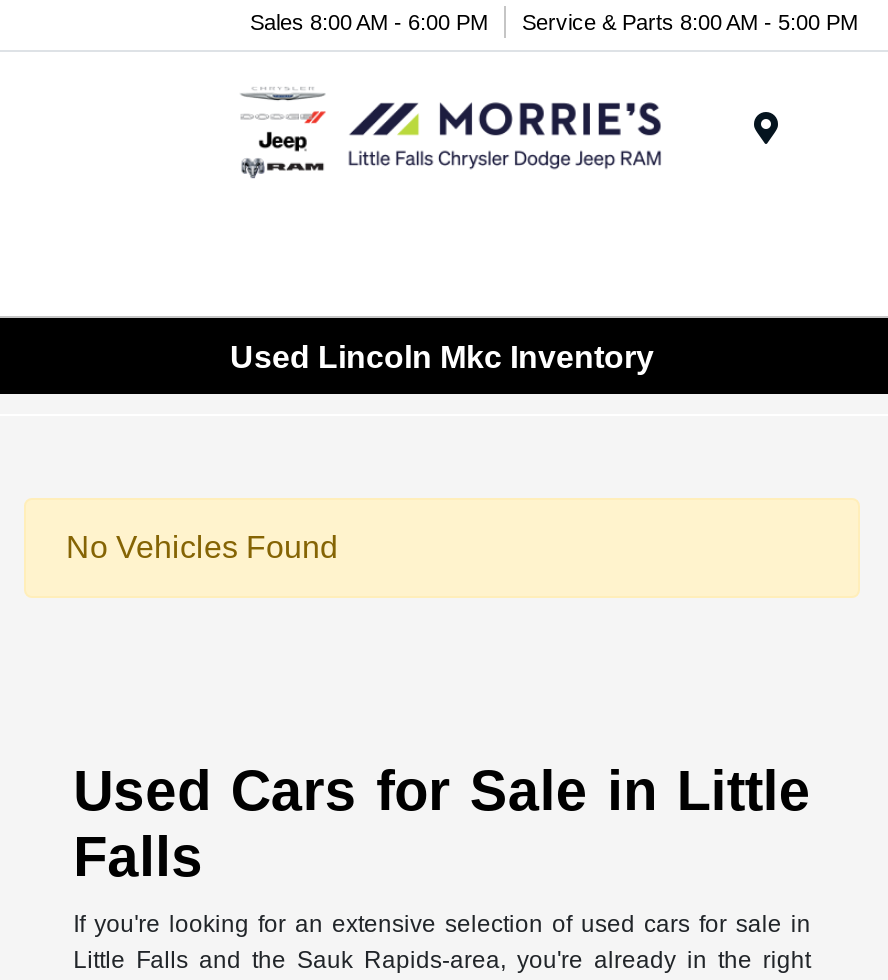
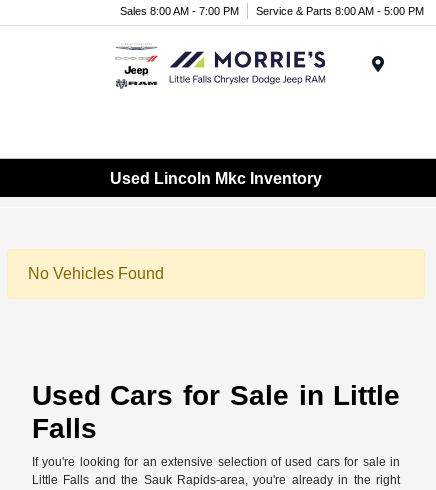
- Sales 8:00 AM - 6:00 PM Service & Parts 8:00 AM - 5:00 PM
+ Sales 8:00 AM - 7:00 PM Service & Parts 8:00 AM - 5:00 PM
